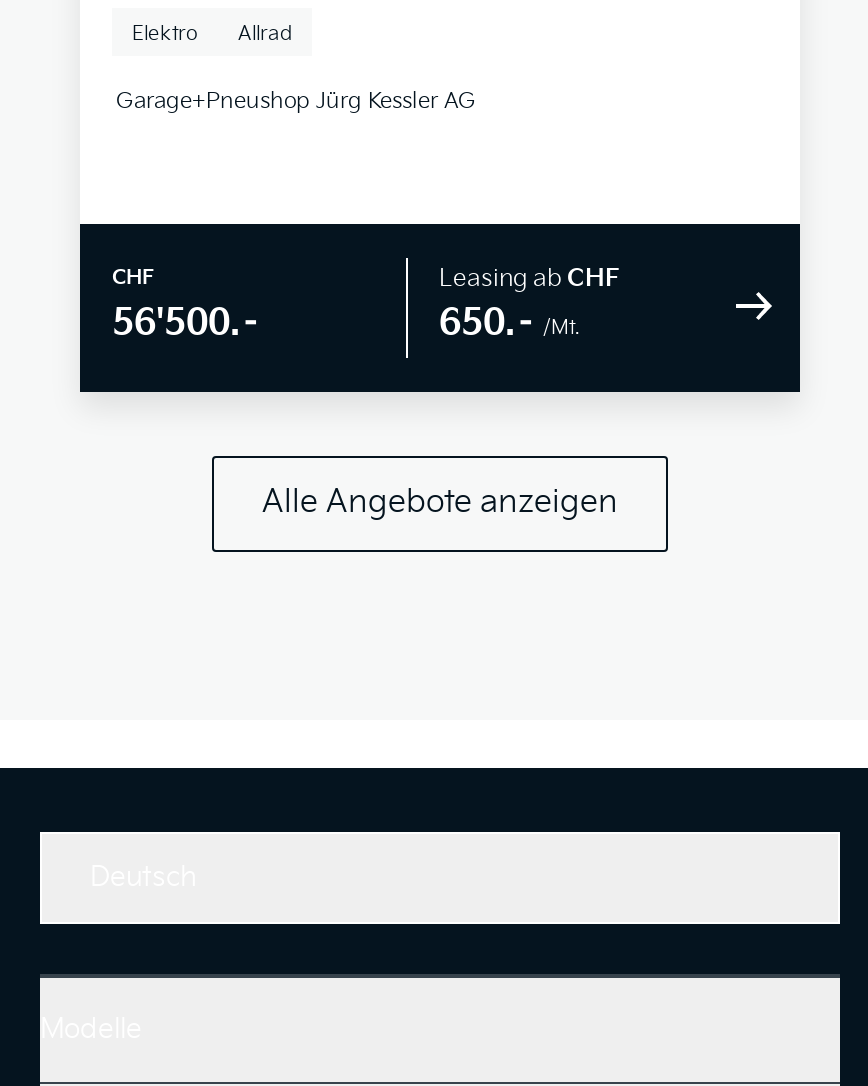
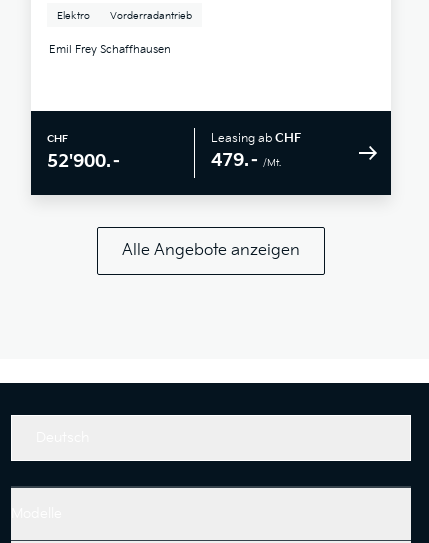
- Allrad
+ Vorderradantrieb

- Garage+Pneushop Jürg Kessler AG
+ Emil Frey Schaffhausen

- 56'500.–
+ 52'900.–

- 650.– /Mt.
+ 479.– /Mt.
